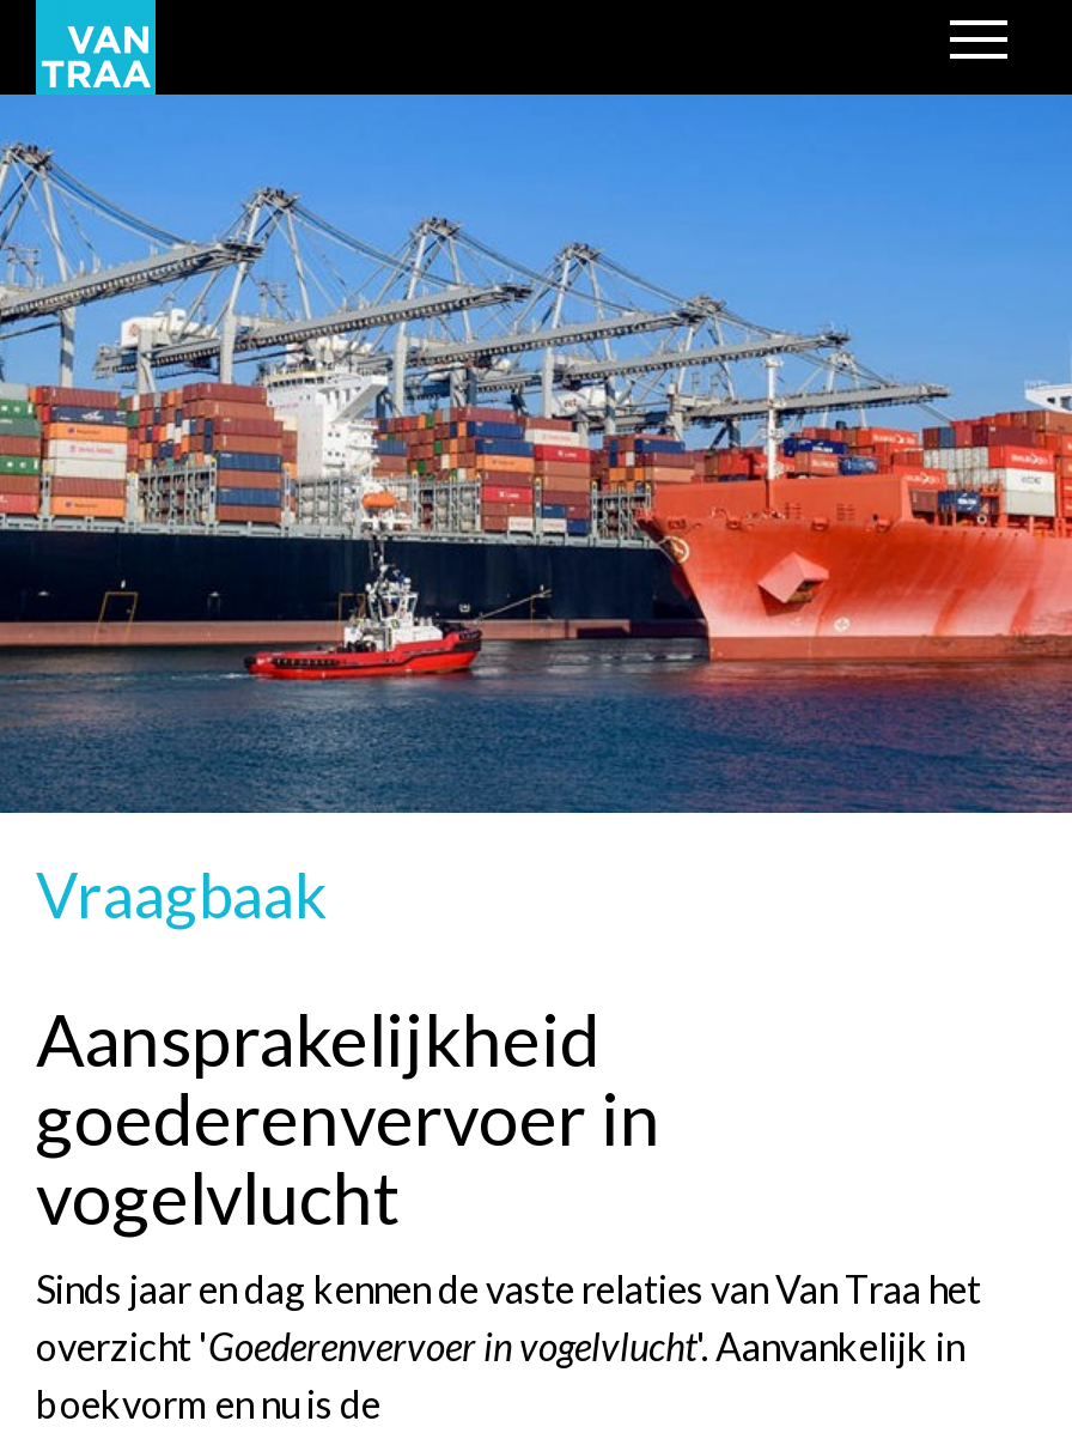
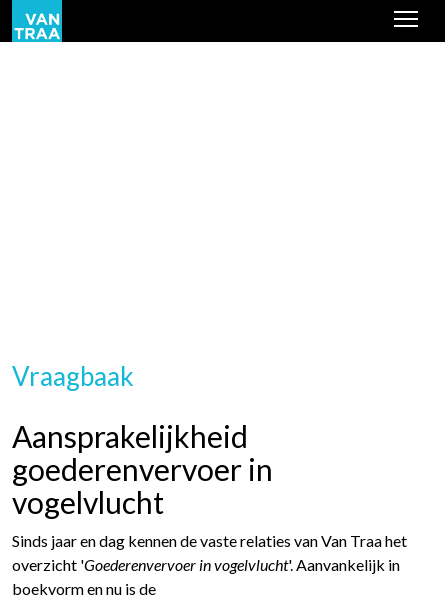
- [image]
